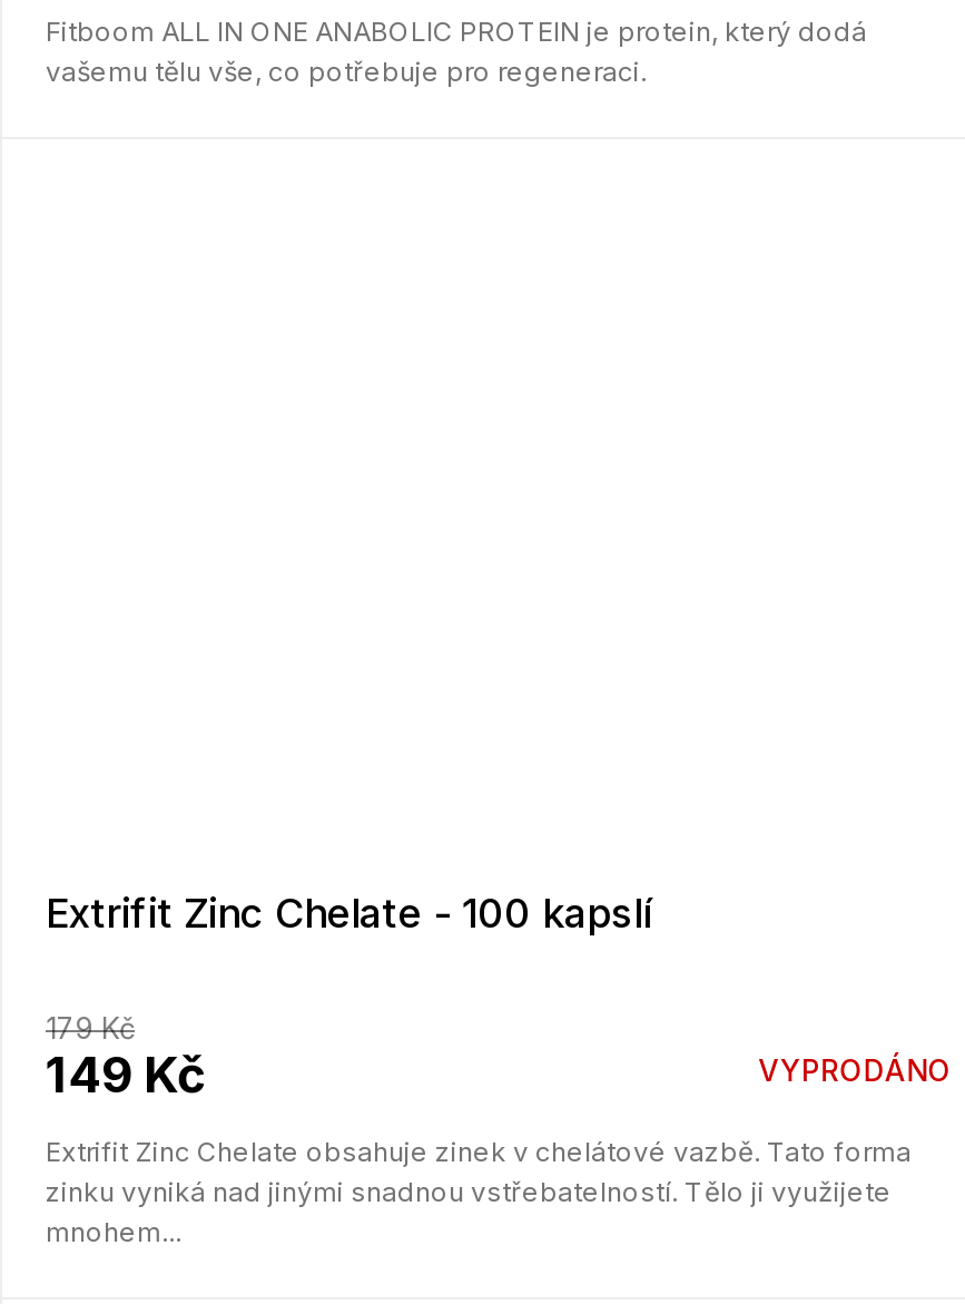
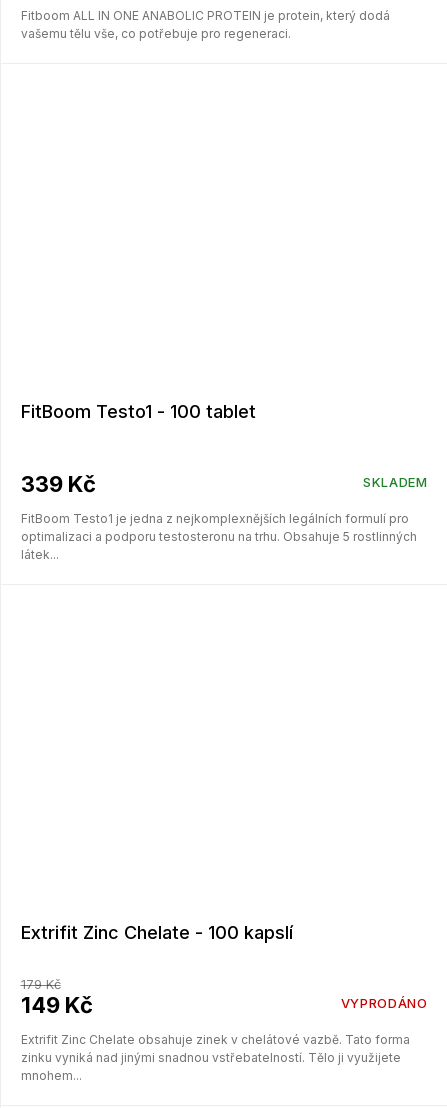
+ FitBoom Testo1 - 100 tablet
+ SKLADEM
+ 339 Kč
+ FitBoom Testo1 je jedna z nejkomplexnějších legálních formulí pro
+ optimalizaci a podporu testosteronu na trhu. Obsahuje 5 rostlinných
+ látek...
